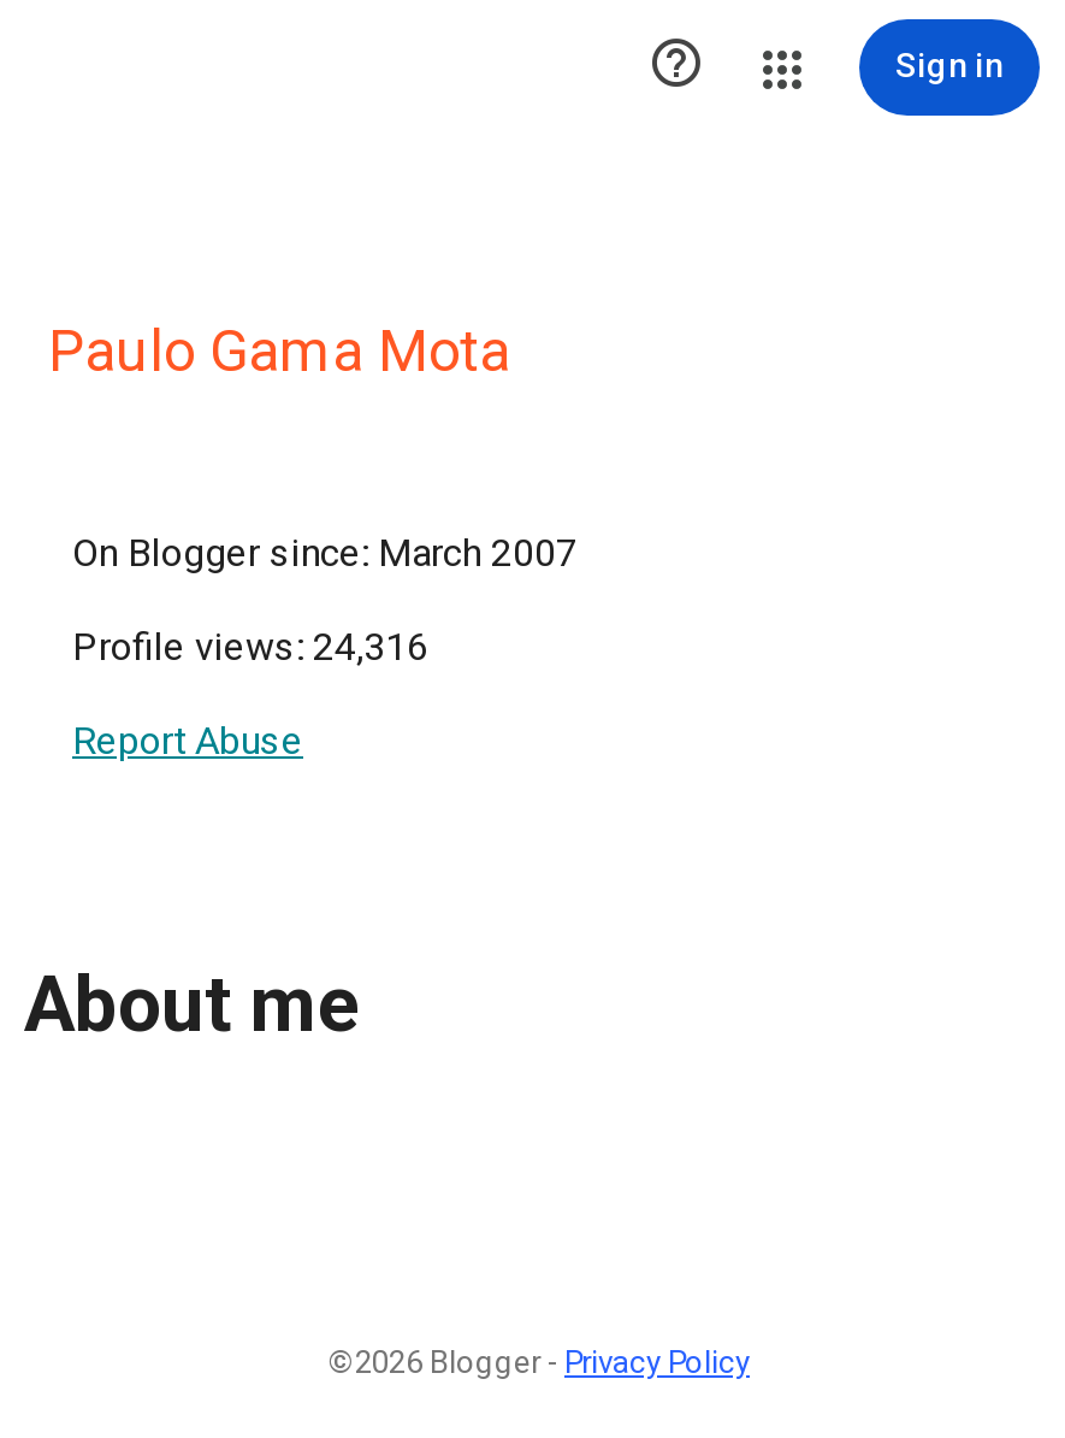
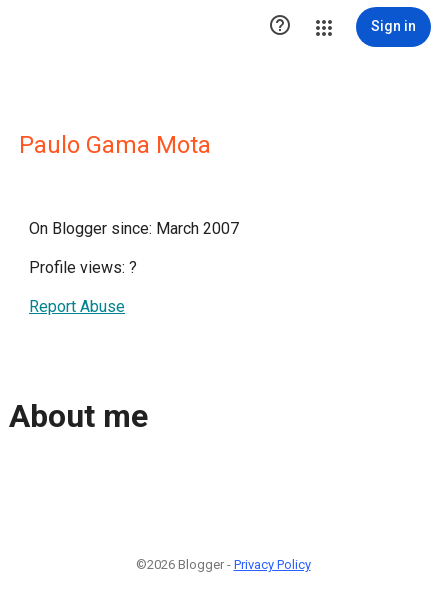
- Profile views: 24,316
+ Profile views:?
